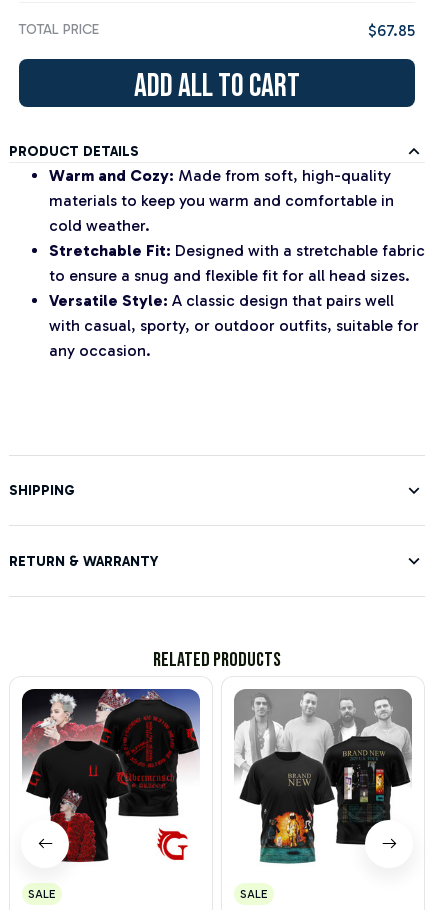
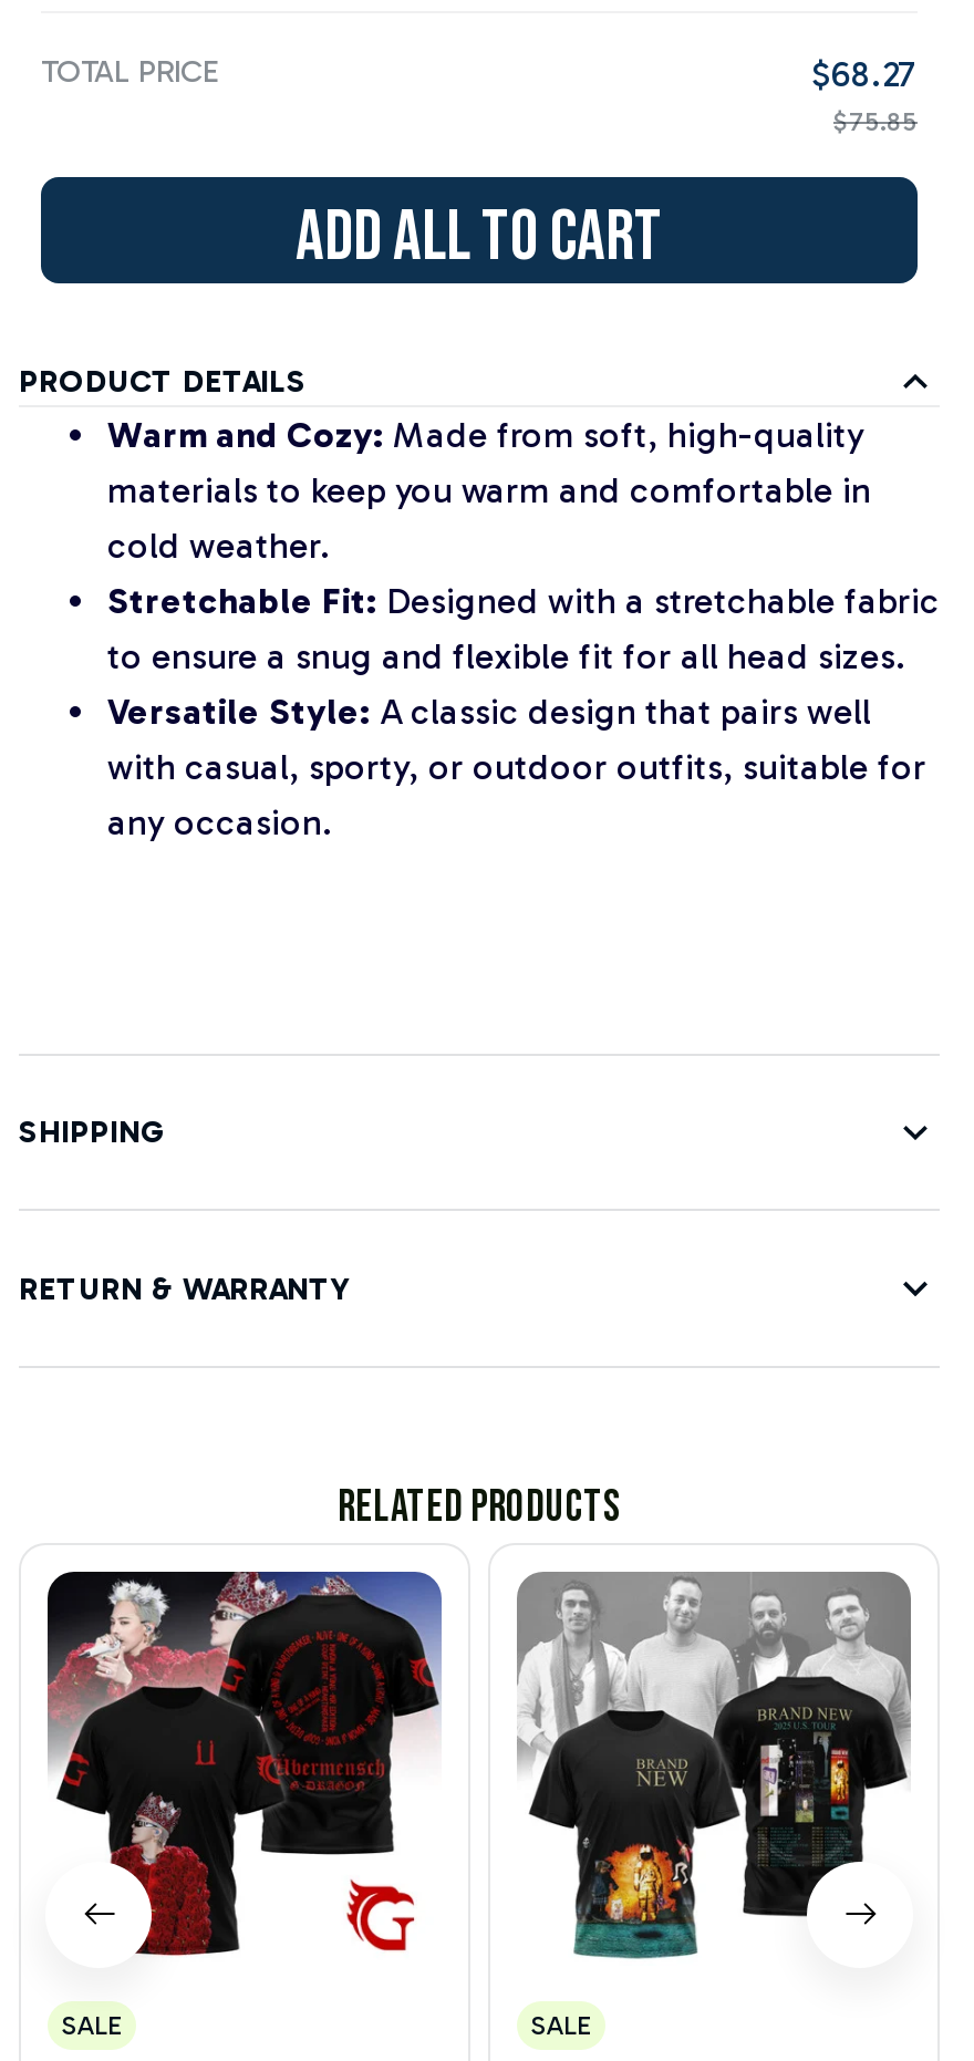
- $67.85
+ $68.27
+ $75.85
